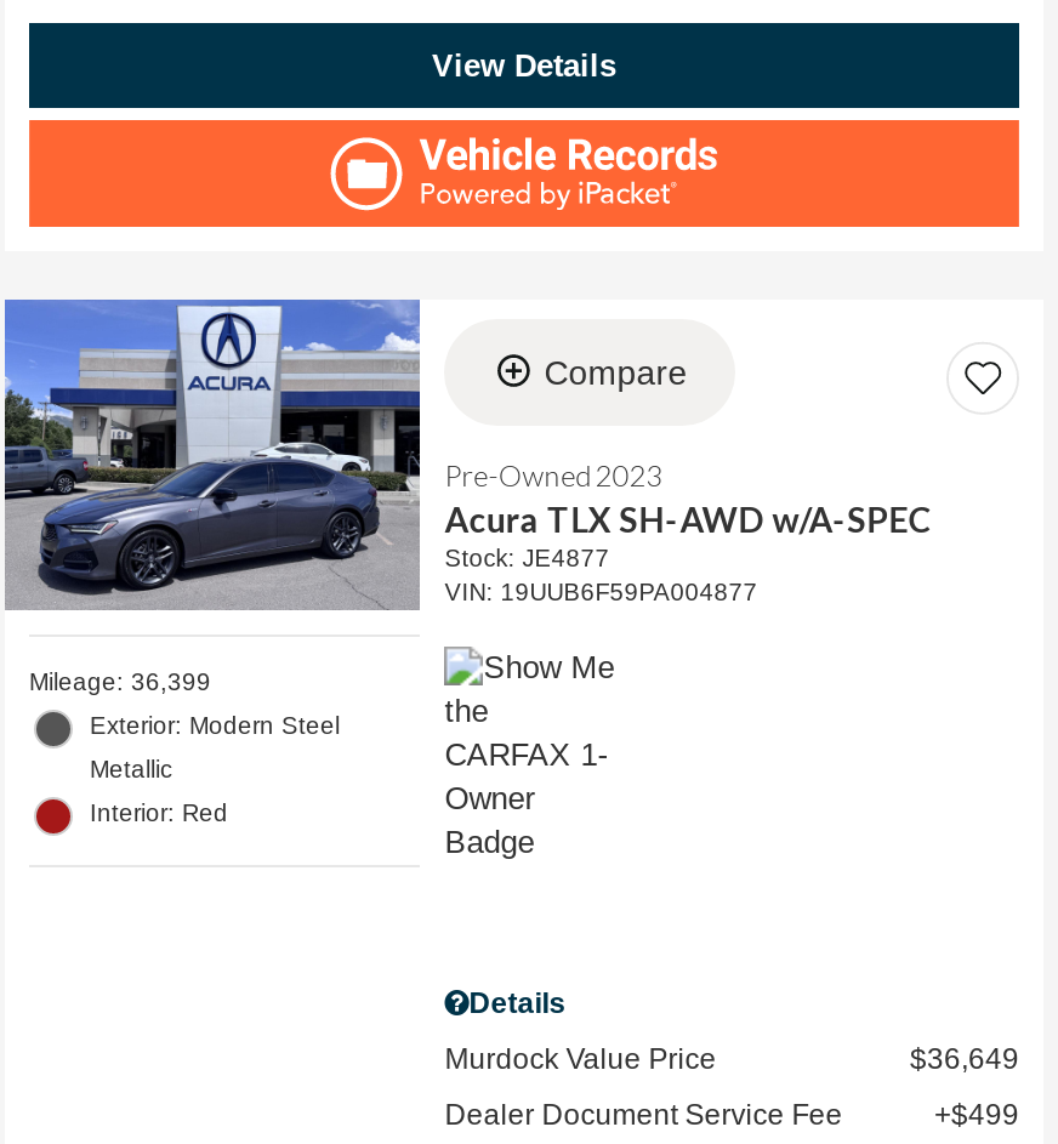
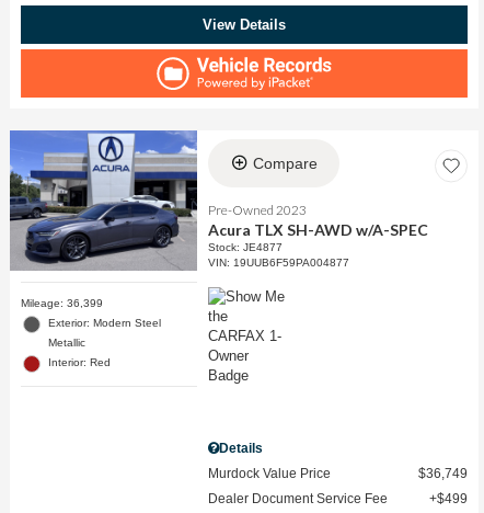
- $36,649
+ $36,749
